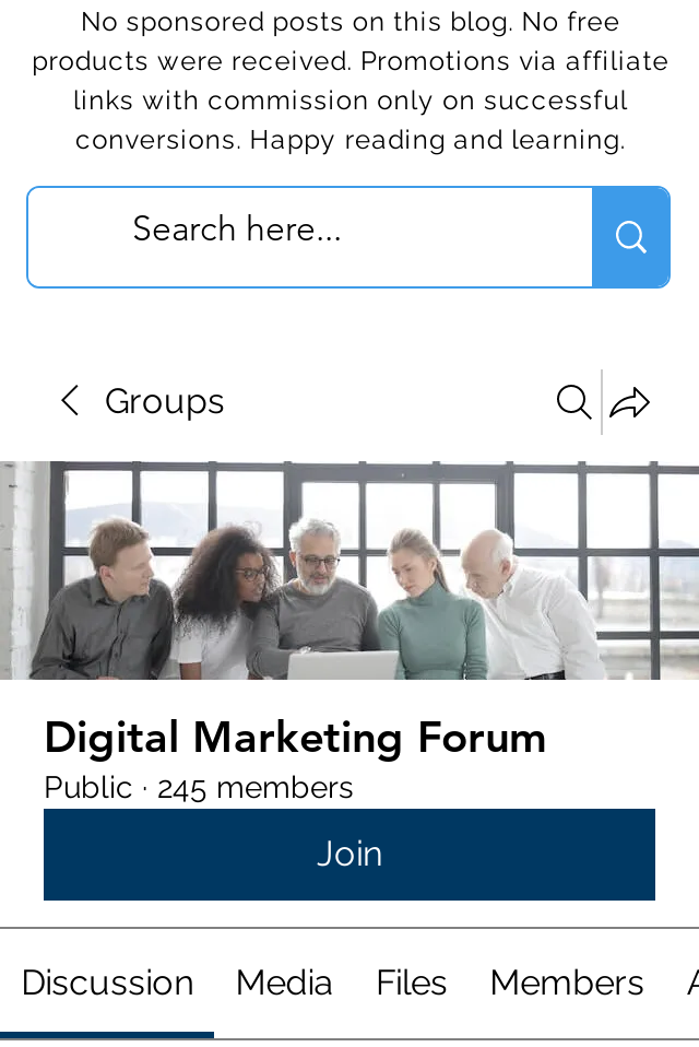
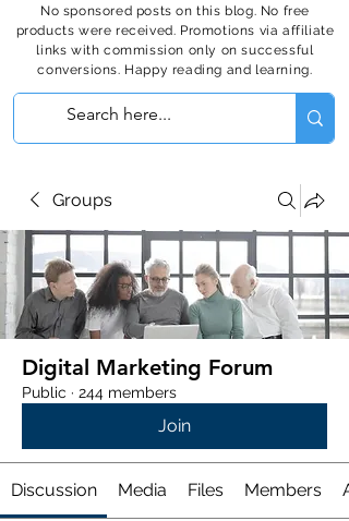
- Public · 245 members
+ Public · 244 members
